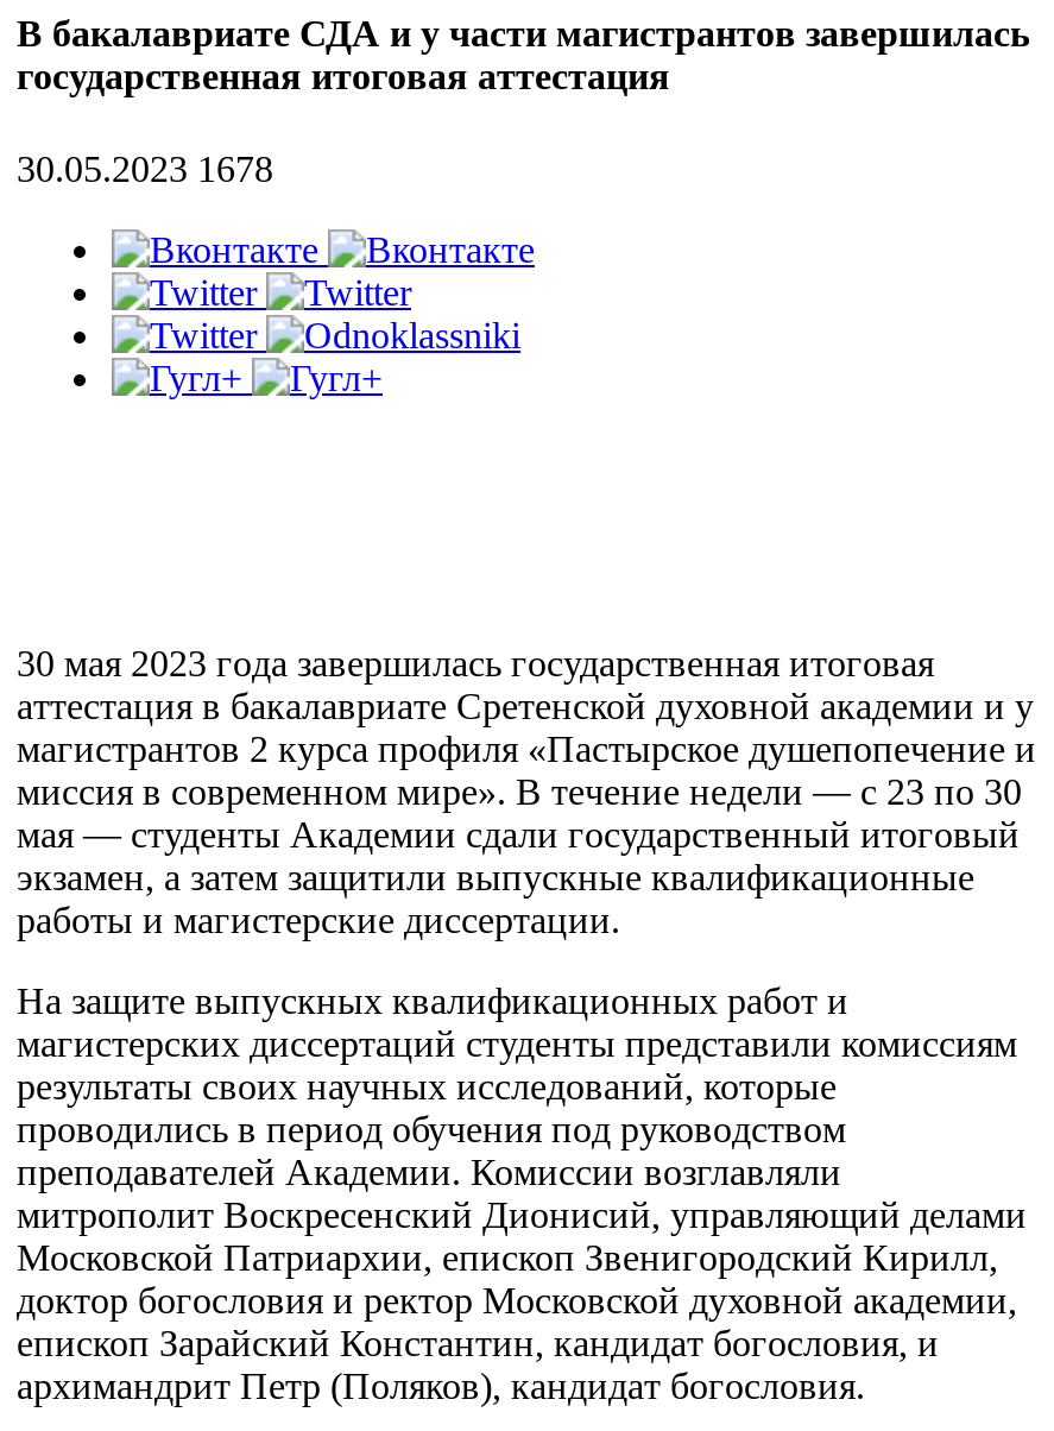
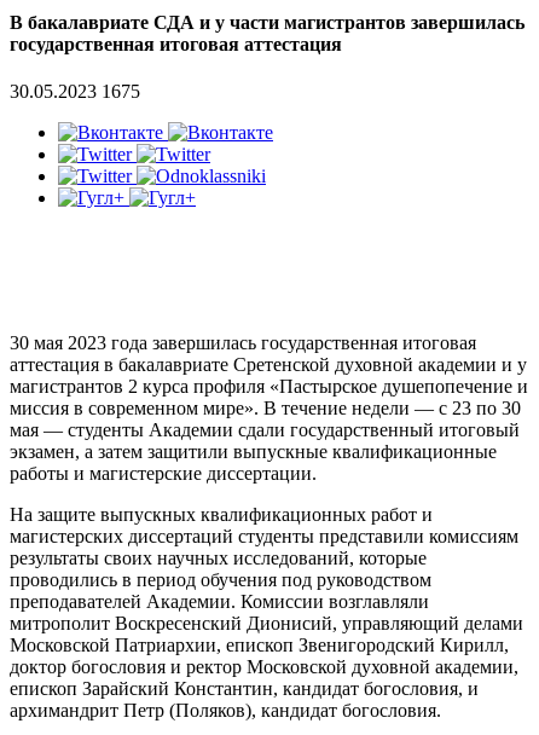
- 30.05.2023 1678
+ 30.05.2023 1675
